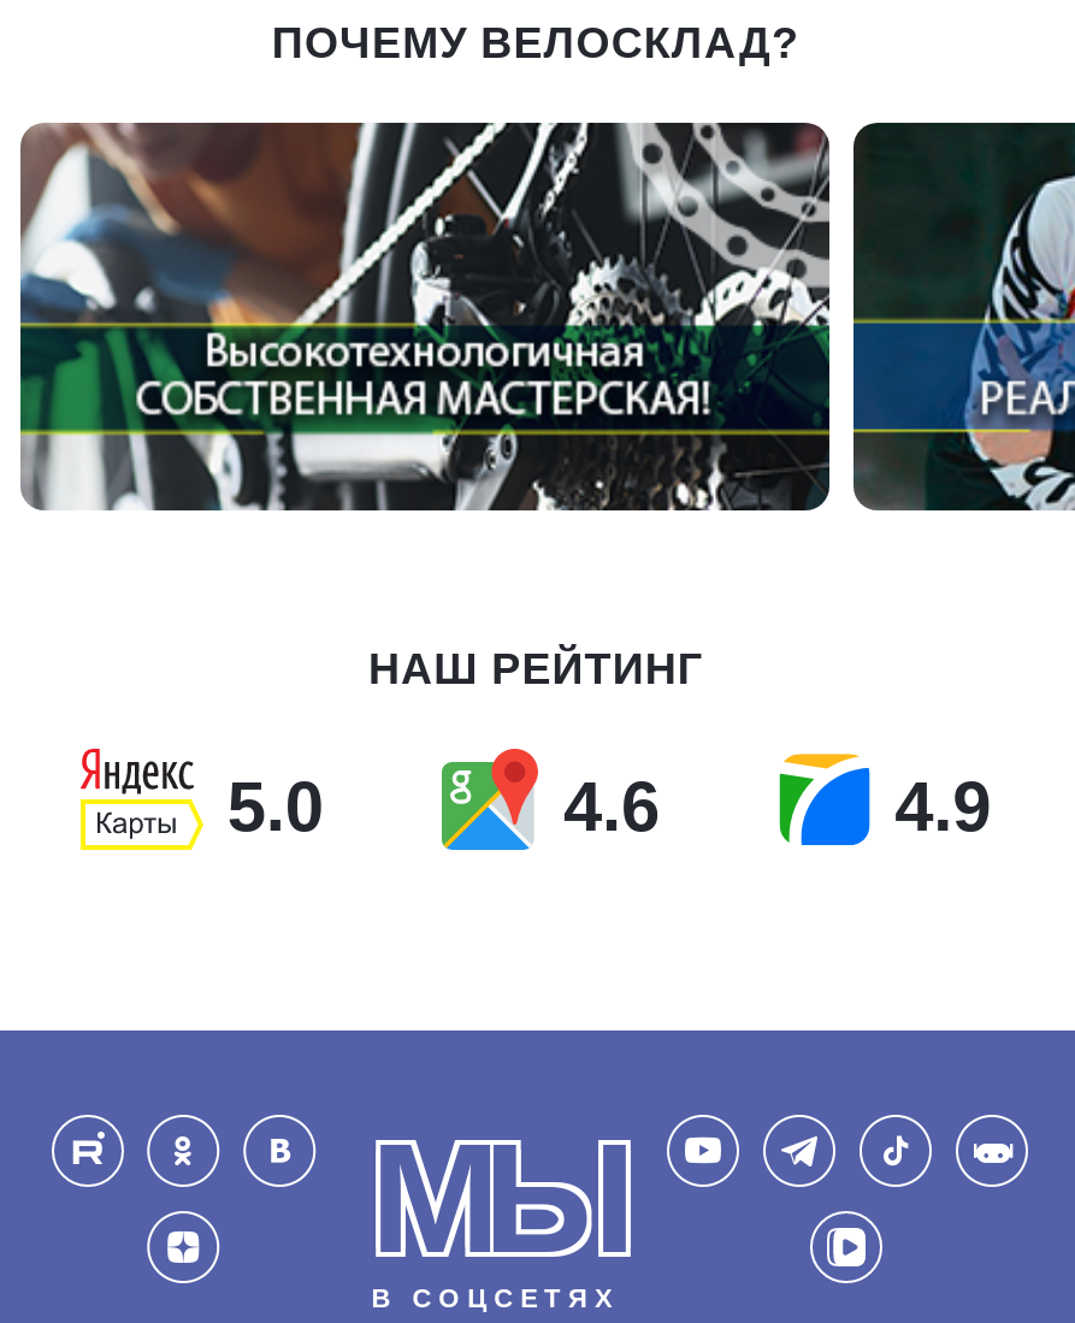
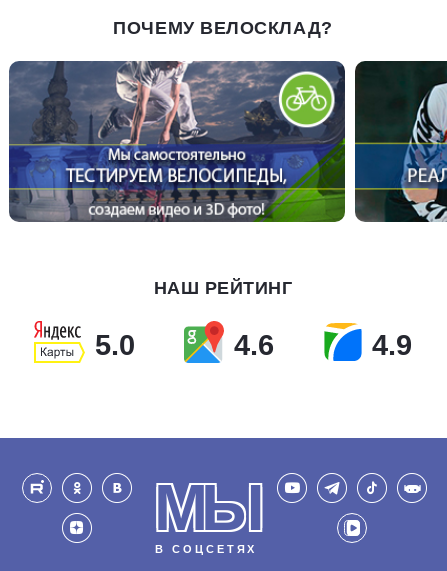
- [image]
+ [image]
